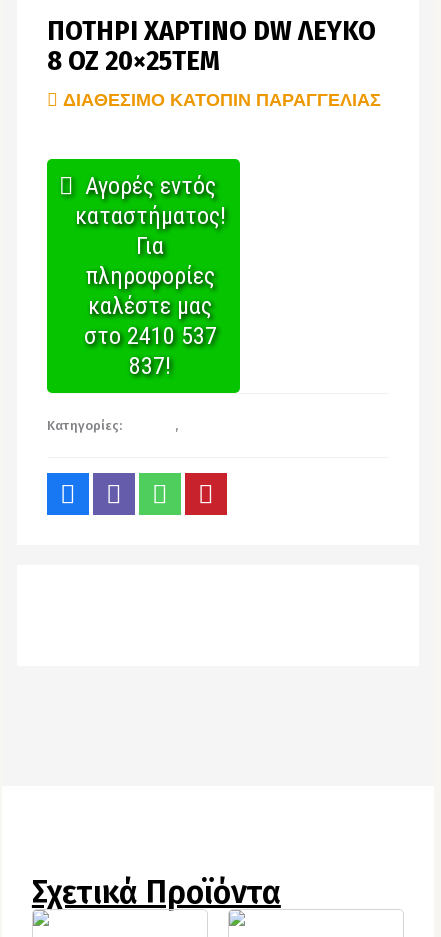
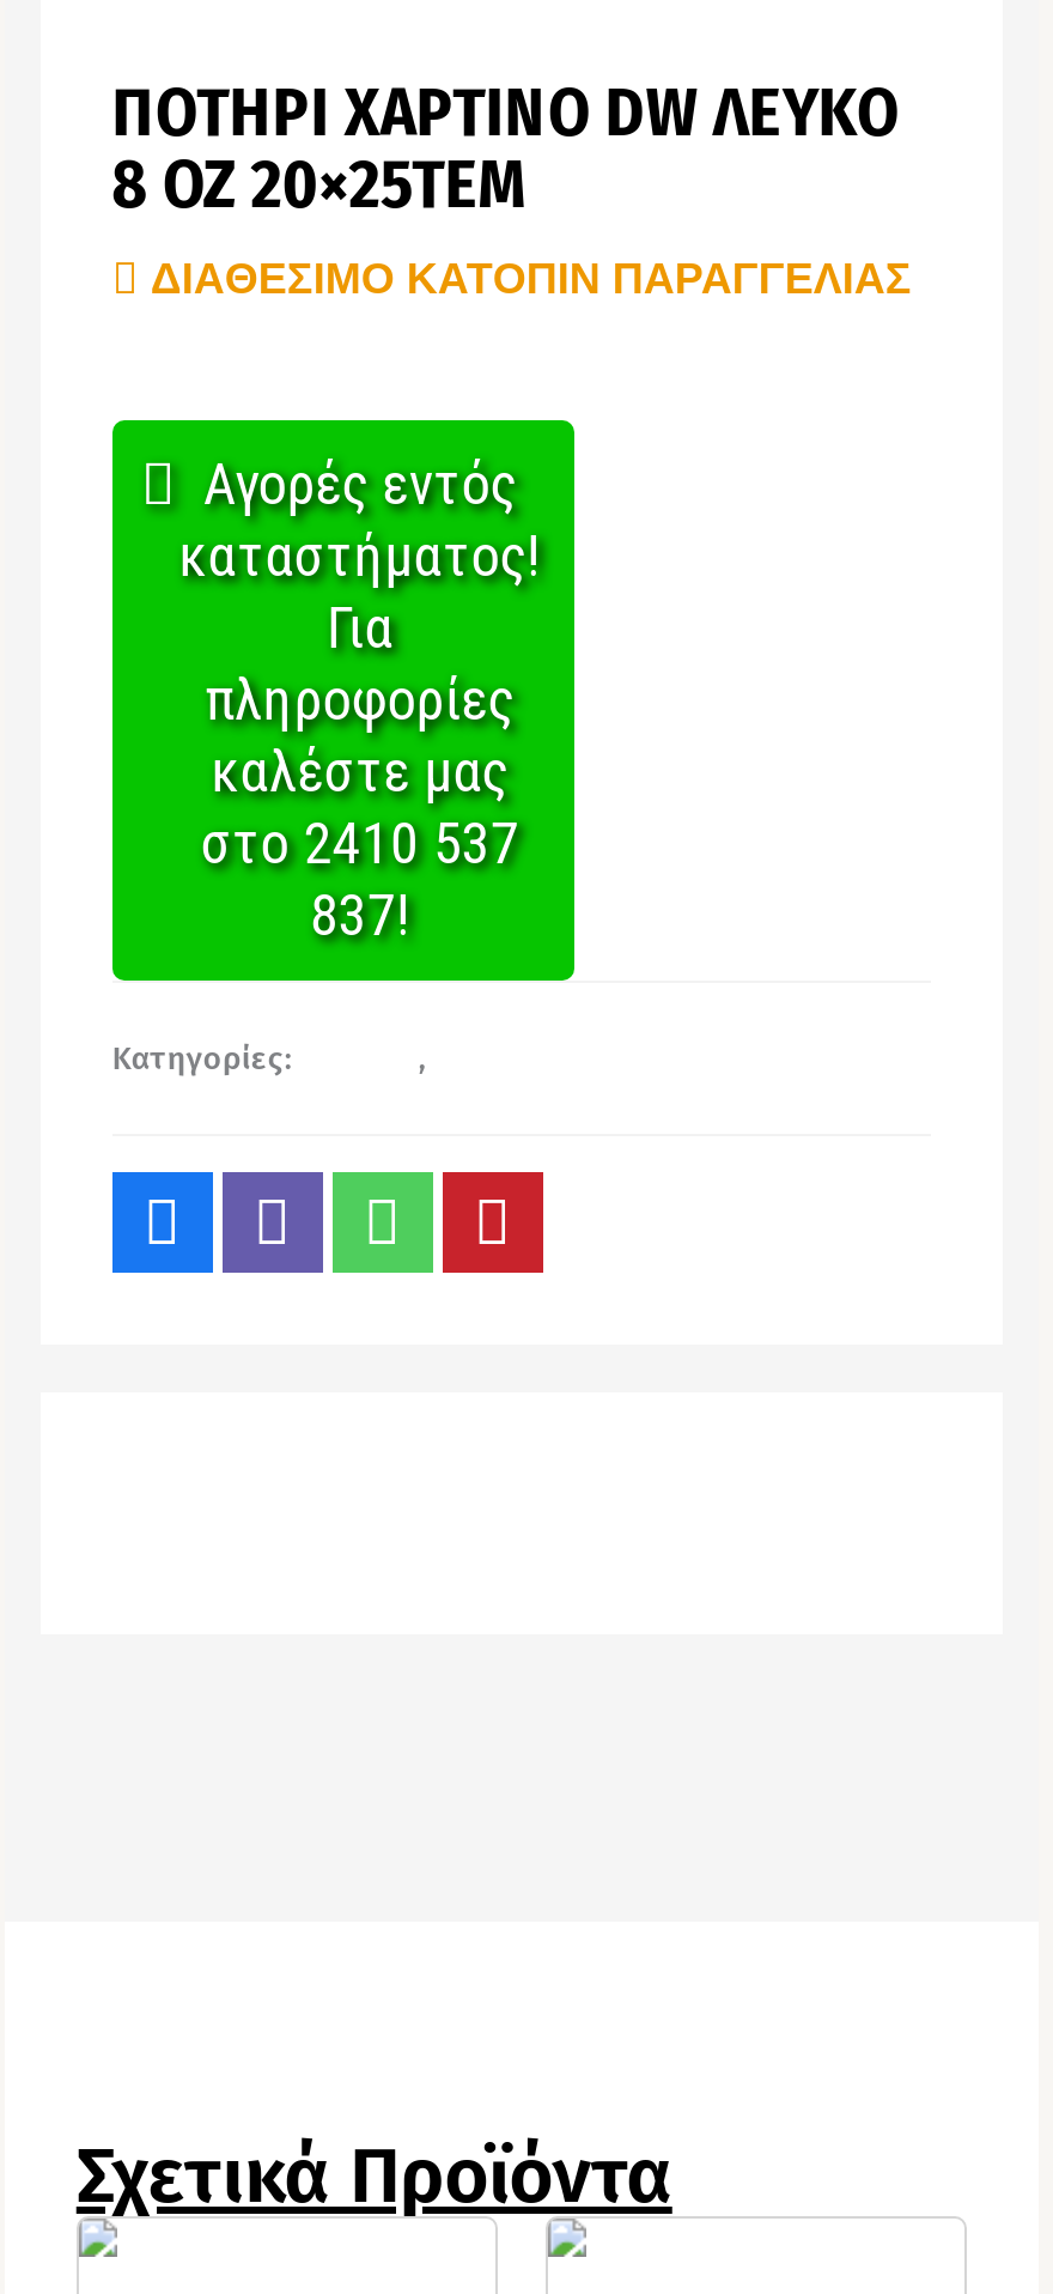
- ΔΙΑΘΈΣΙΜΟ ΚΑΤΌΠΙΝ ΠΑΡΑΓΓΕΛΊΑΣ
+ ΔΙΑΘΕΣΙΜΟ ΚΑΤΟΠΙΝ ΠΑΡΑΓΓΕΛΙΑΣ
